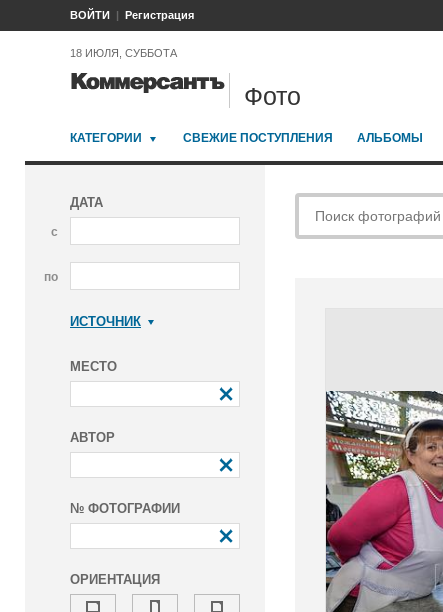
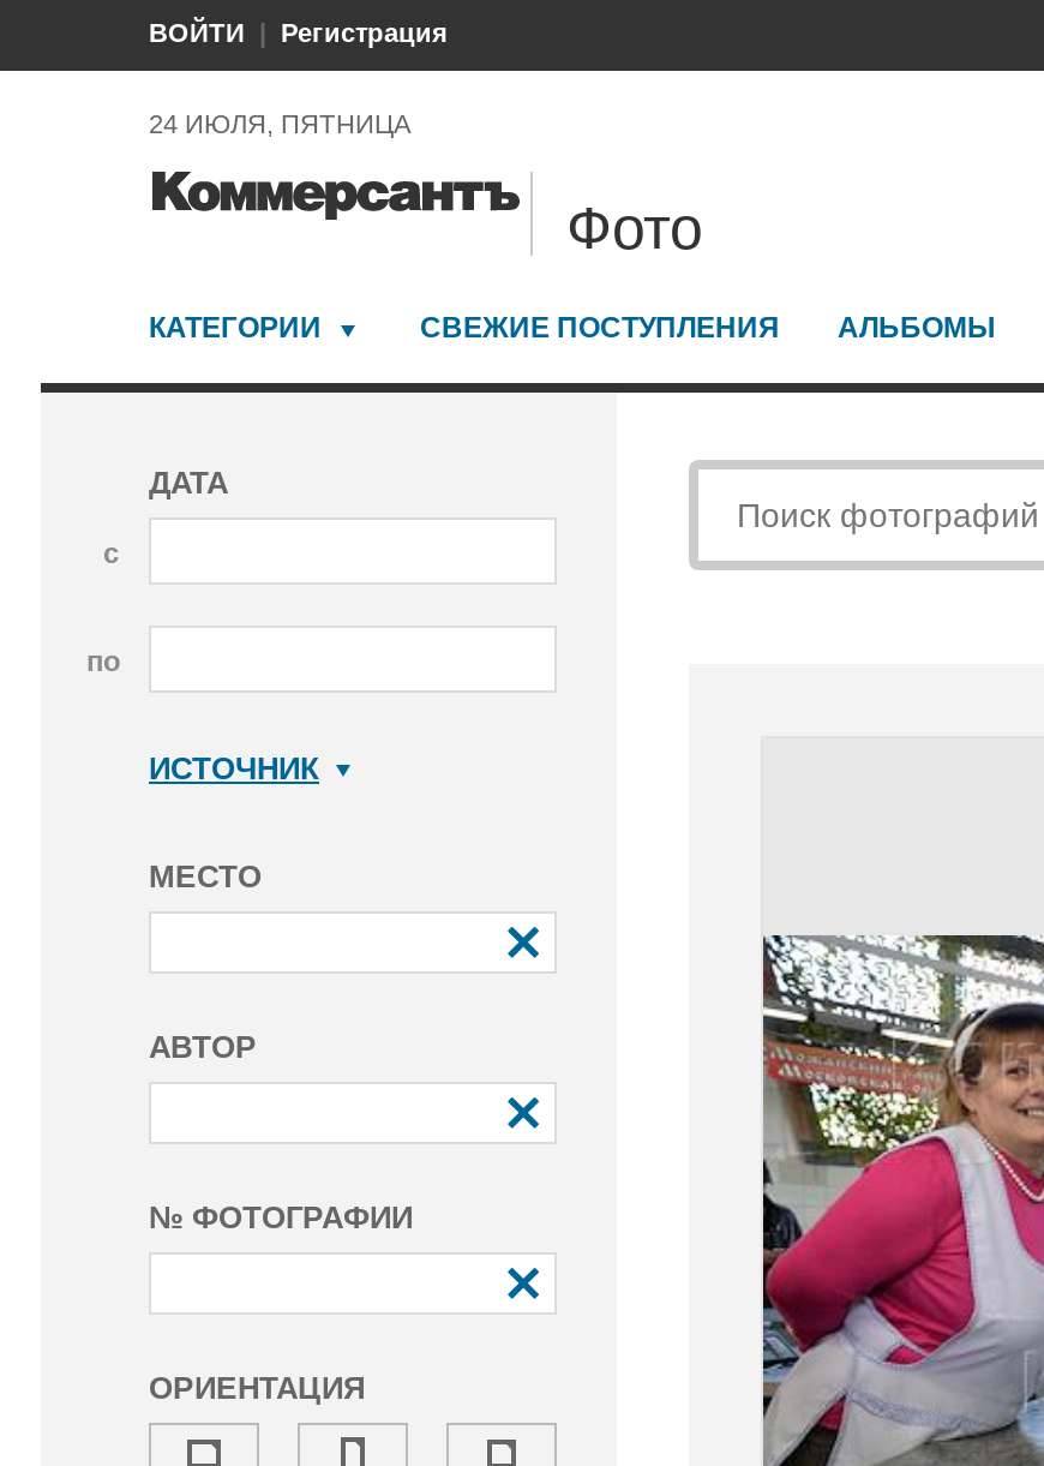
- 18 ИЮЛЯ, СУББОТА
+ 24 ИЮЛЯ, ПЯТНИЦА
